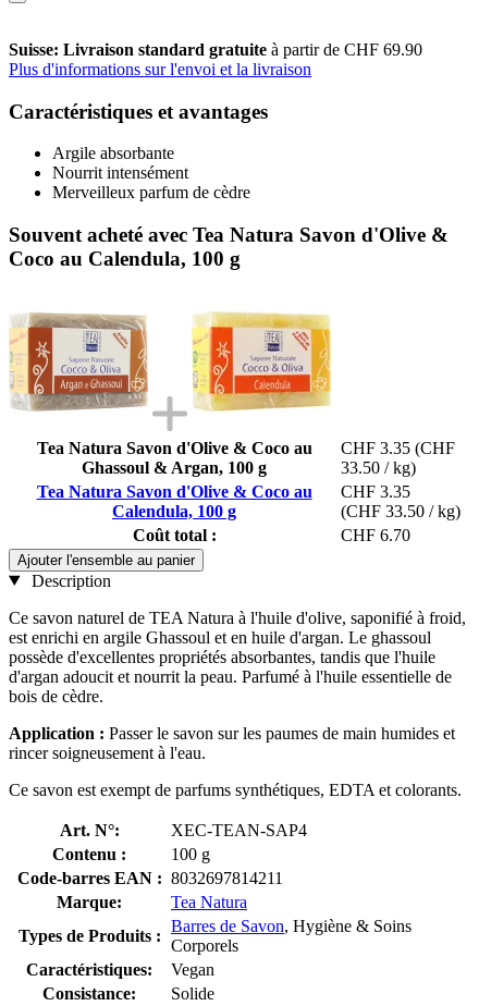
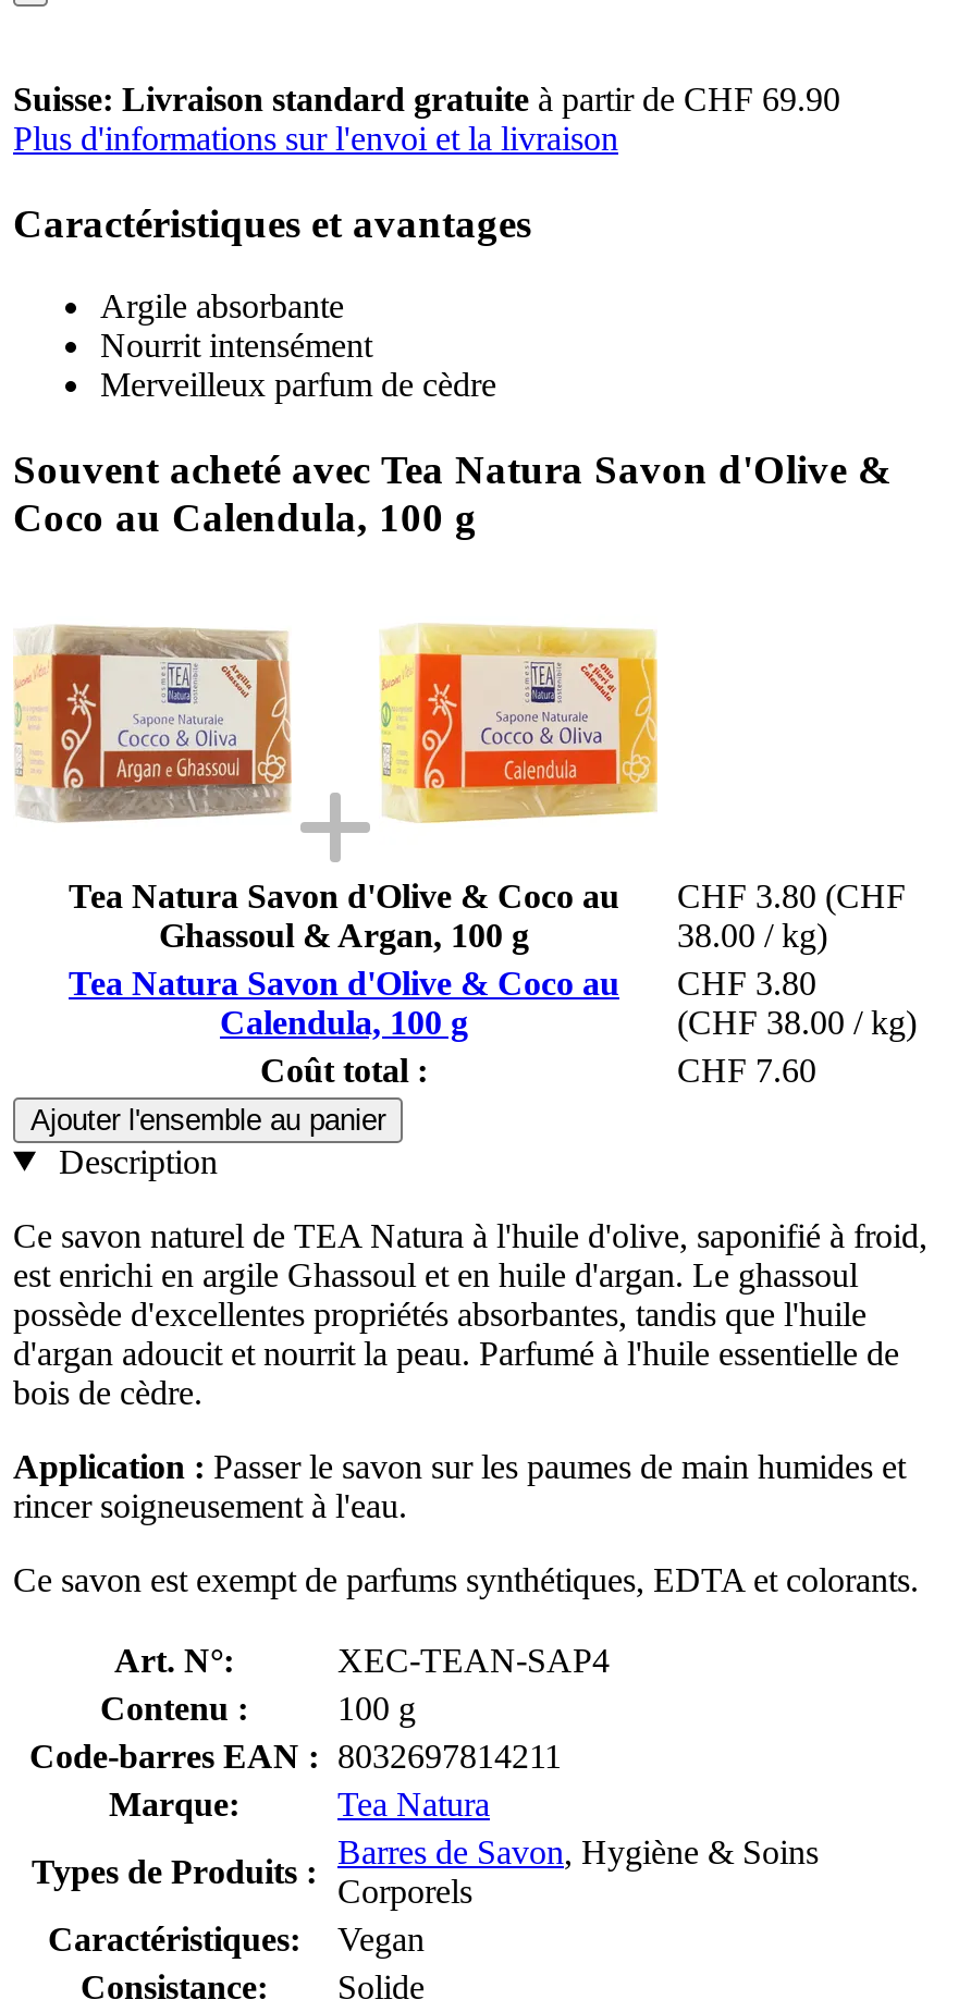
- Tea Natura Savon d'Olive & Coco au CHF 3.35 (CHF
+ Tea Natura Savon d'Olive & Coco au CHF 3.80 (CHF

- 33.50 / kg)
+ 38.00 / kg)

- Tea Natura Savon d'Olive & Coco au CHF 3.35
+ Tea Natura Savon d'Olive & Coco au CHF 3.80

- (CHF 33.50 / kg)
+ (CHF 38.00 / kg)

- CHF 6.70
+ CHF 7.60
